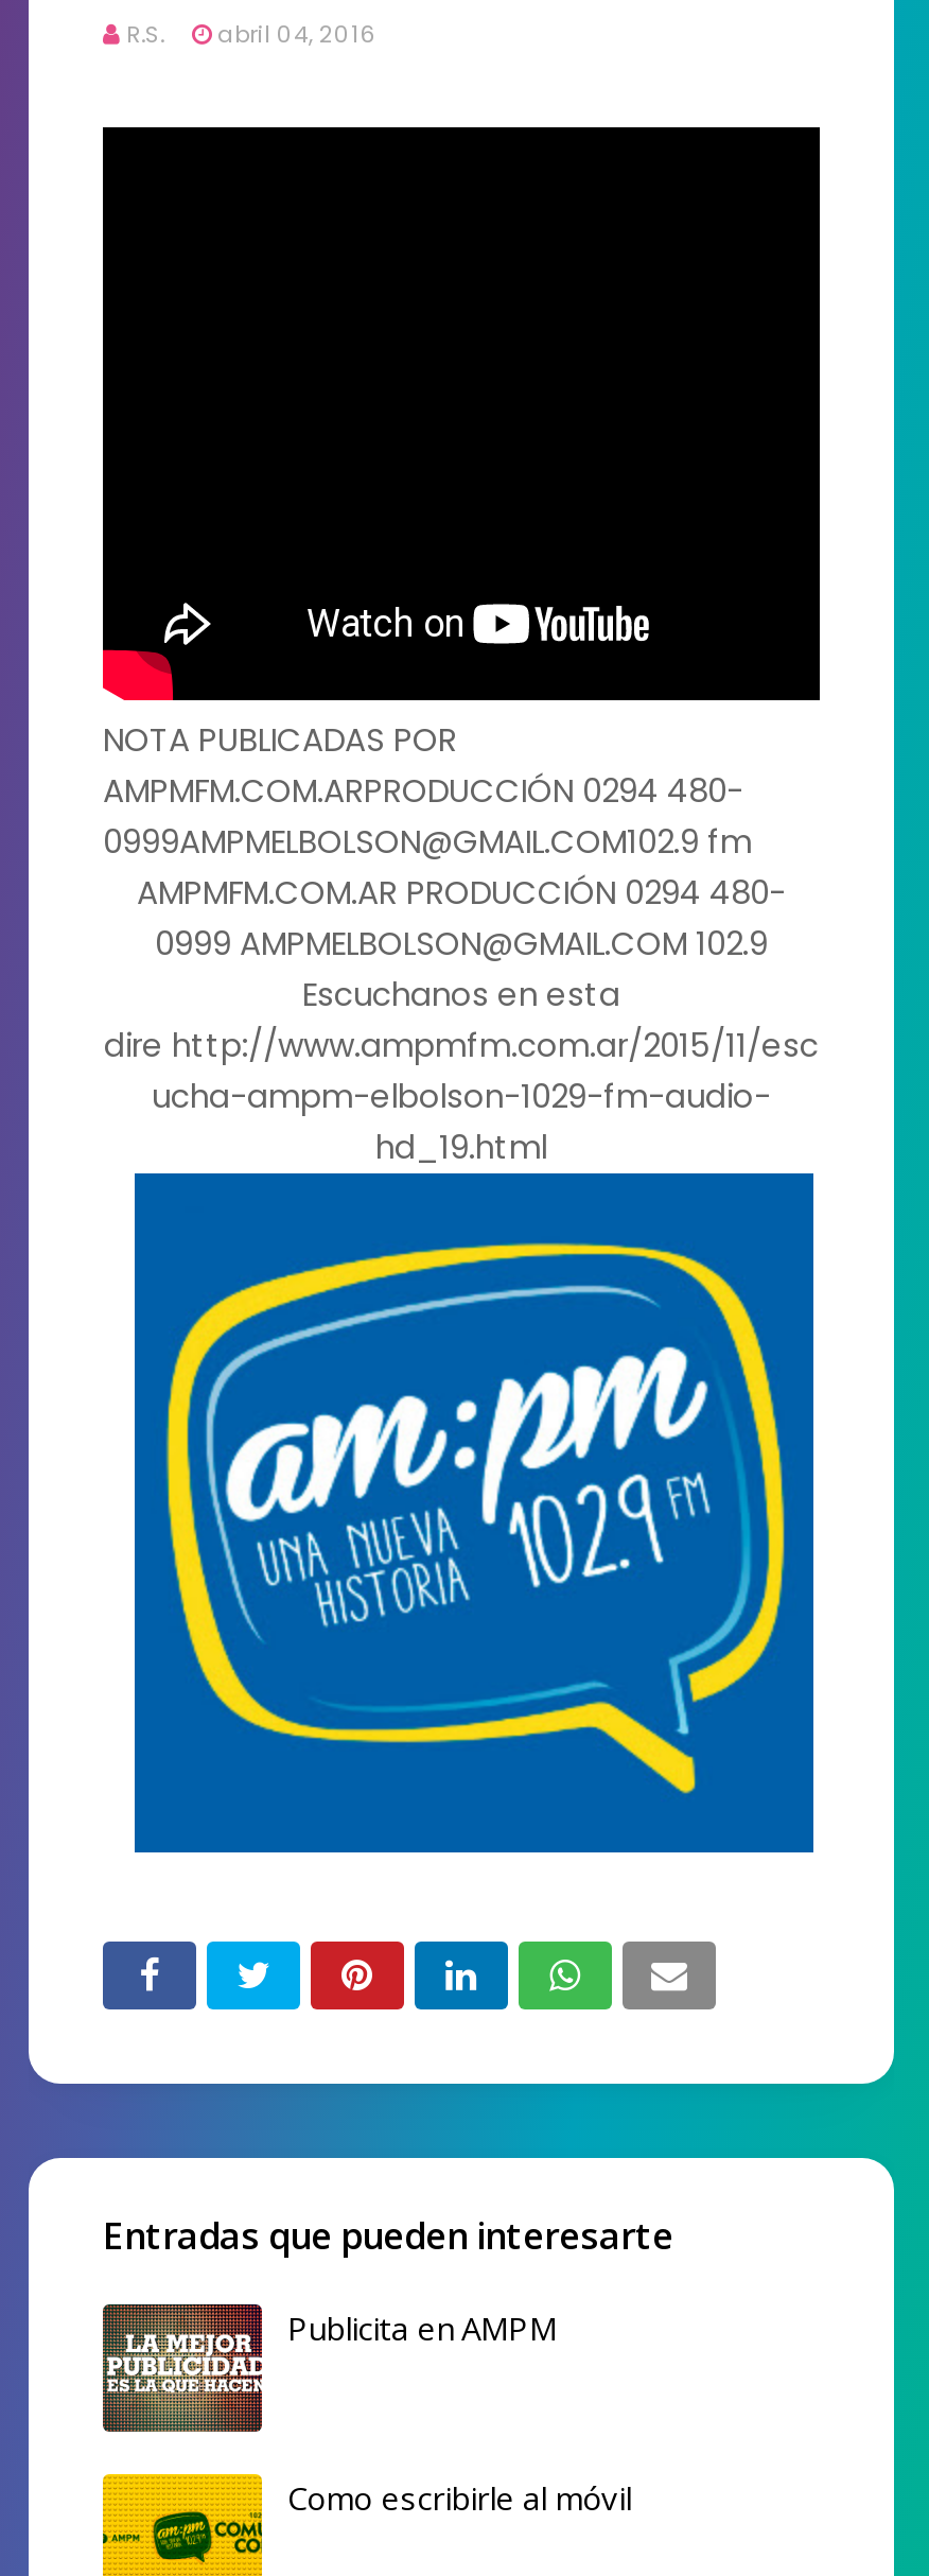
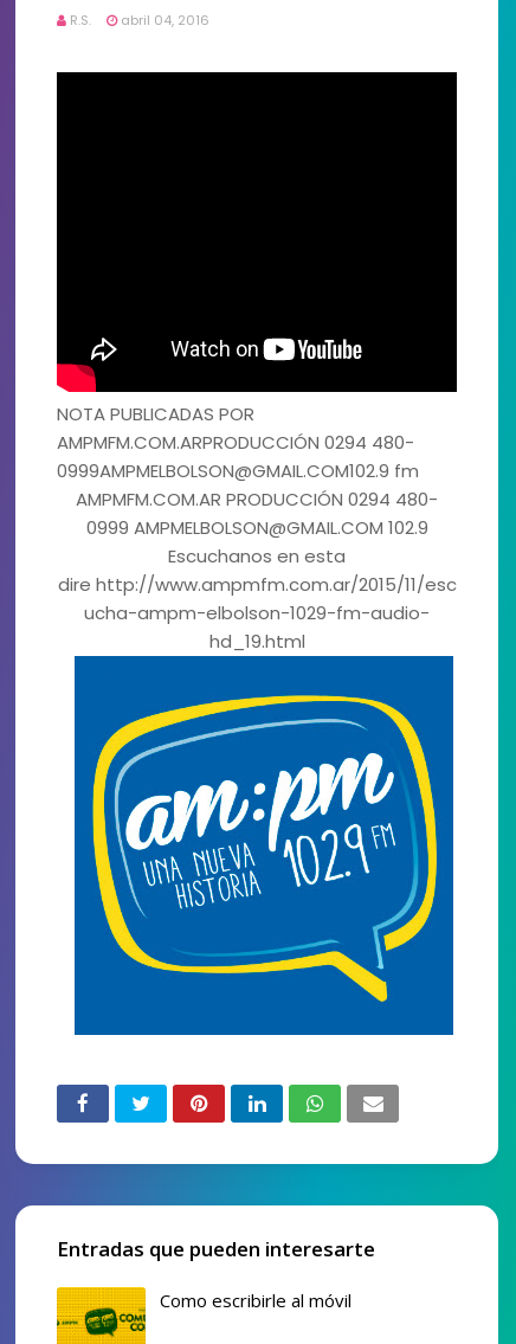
- [image]
- Publicita en AMPM
